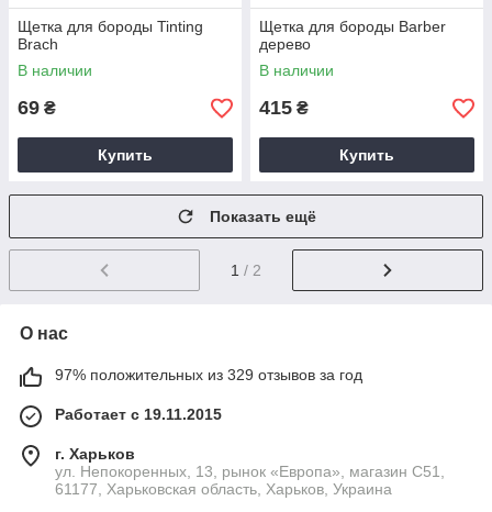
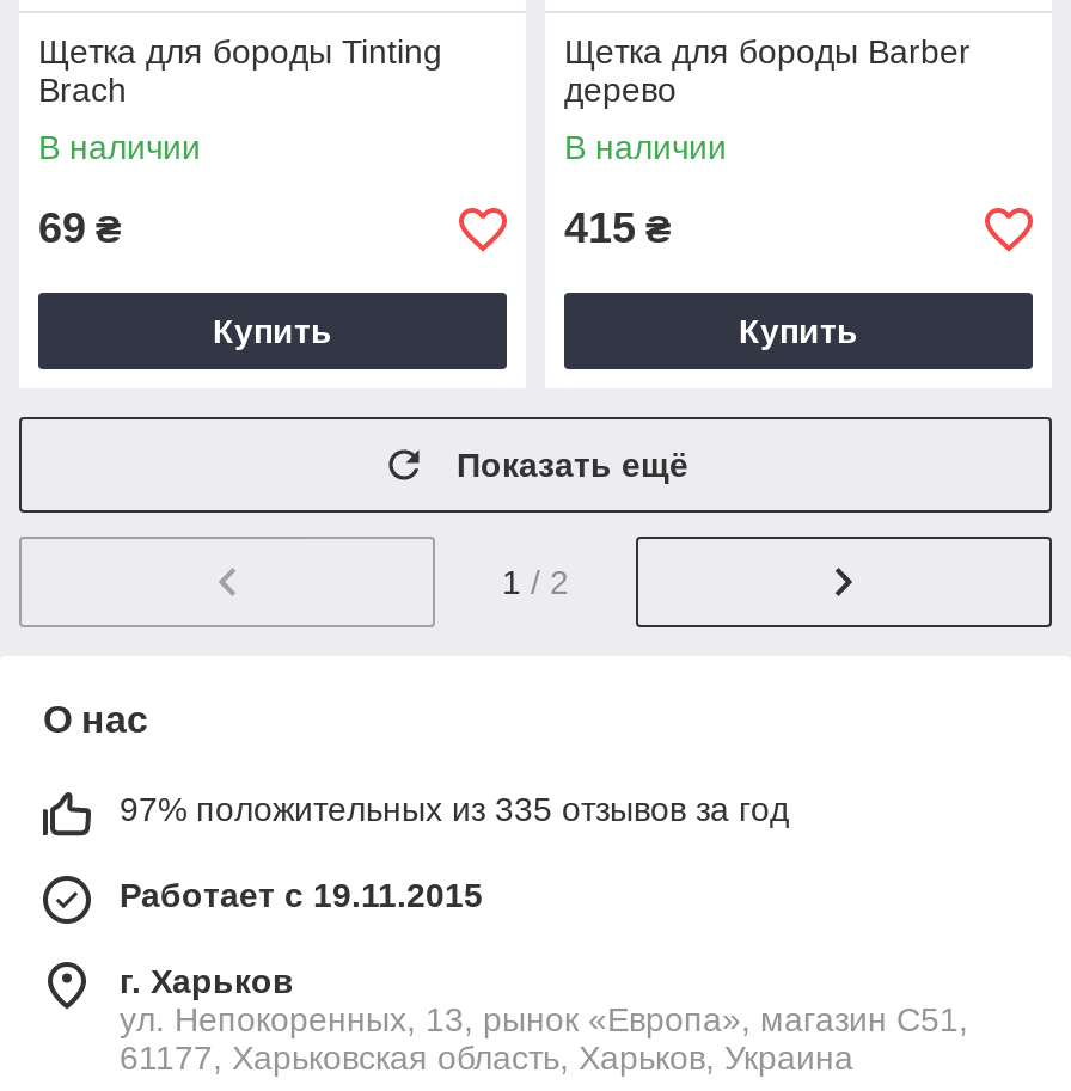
- 97% положительных из 329 отзывов за год
+ 97% положительных из 335 отзывов за год
